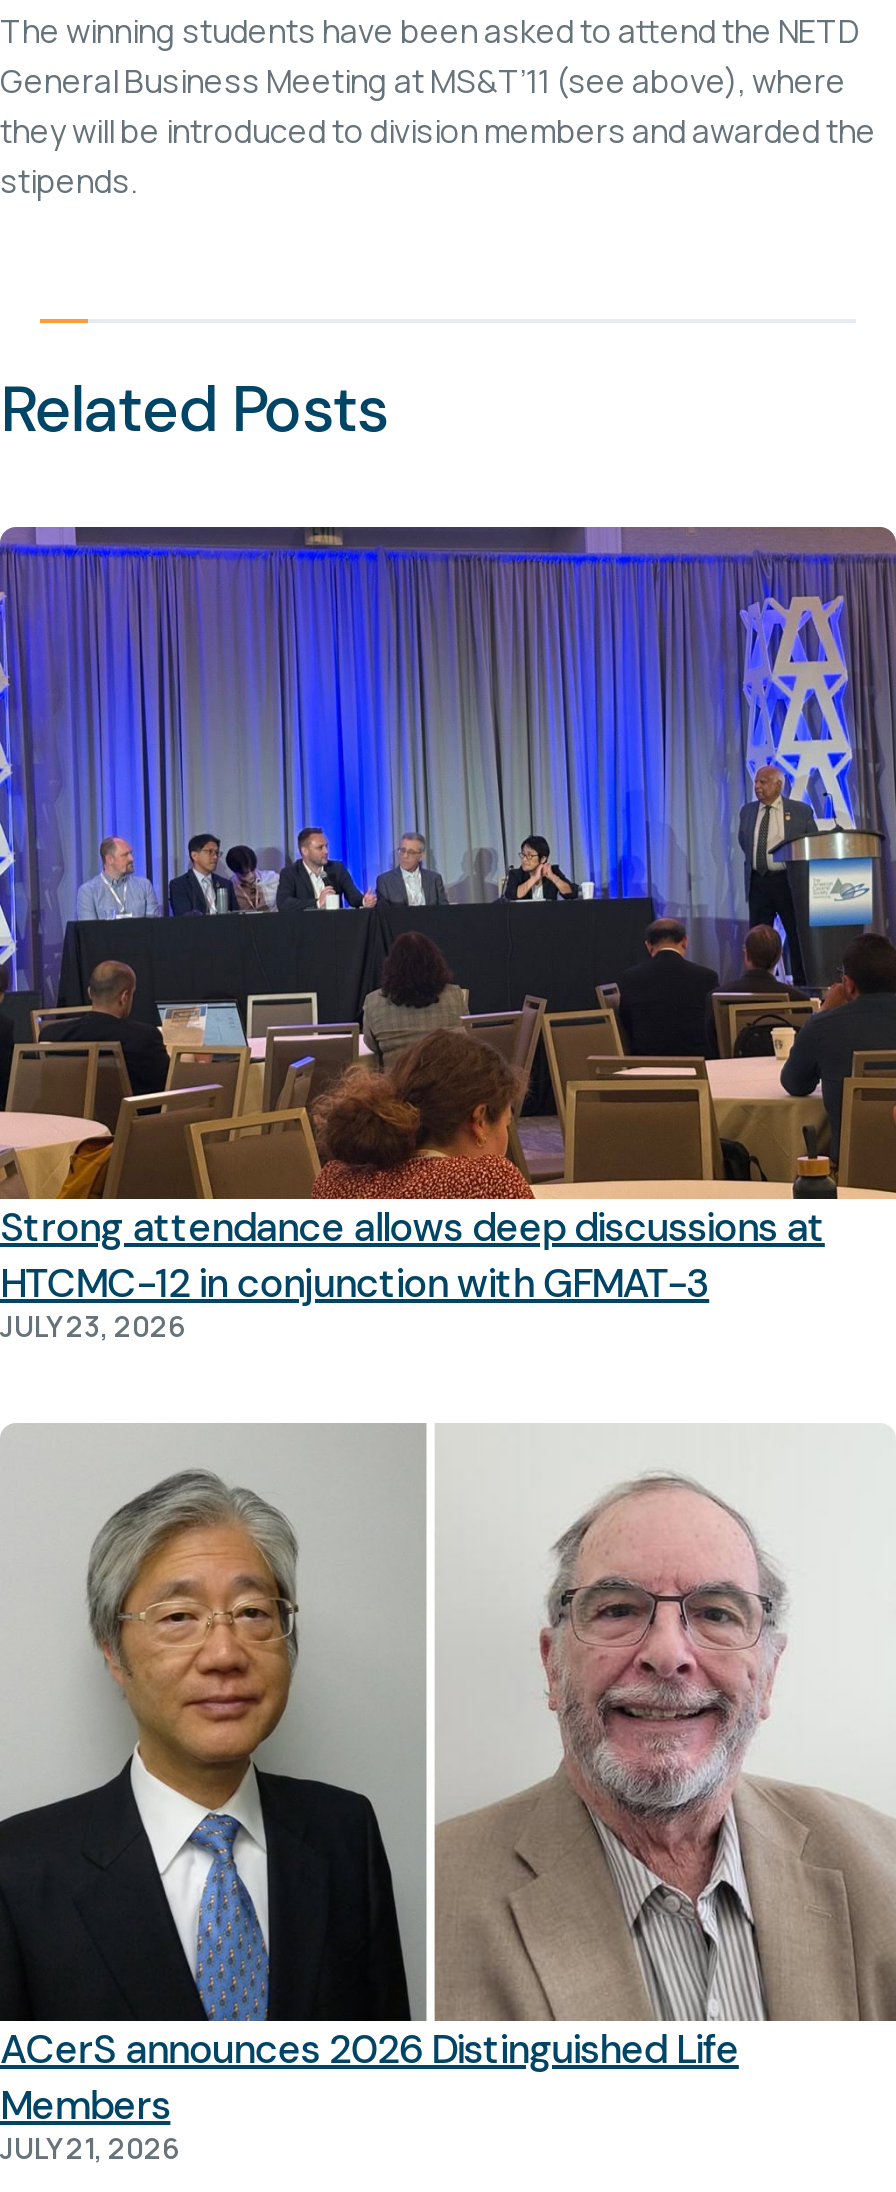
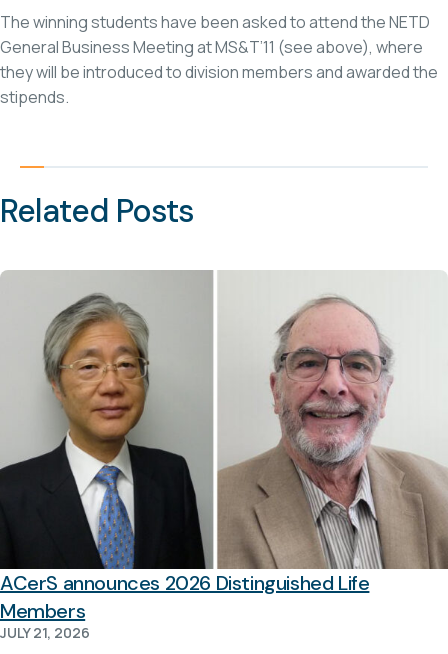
- [image]
- Strong attendance allows deep discussions at
- HTCMC-12 in conjunction with GFMAT-3
- JULY 23, 2026
